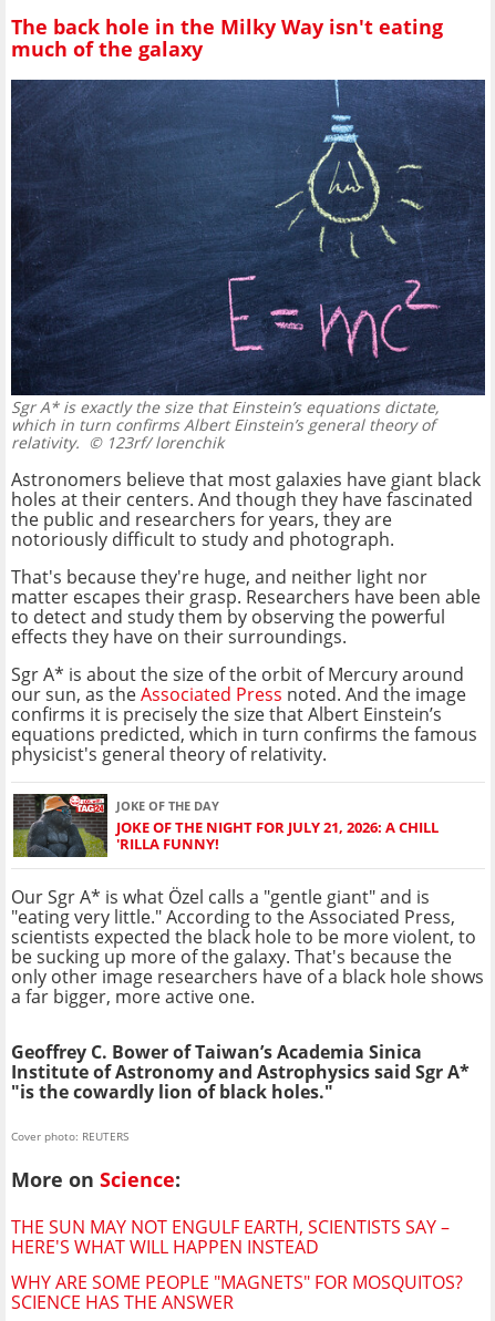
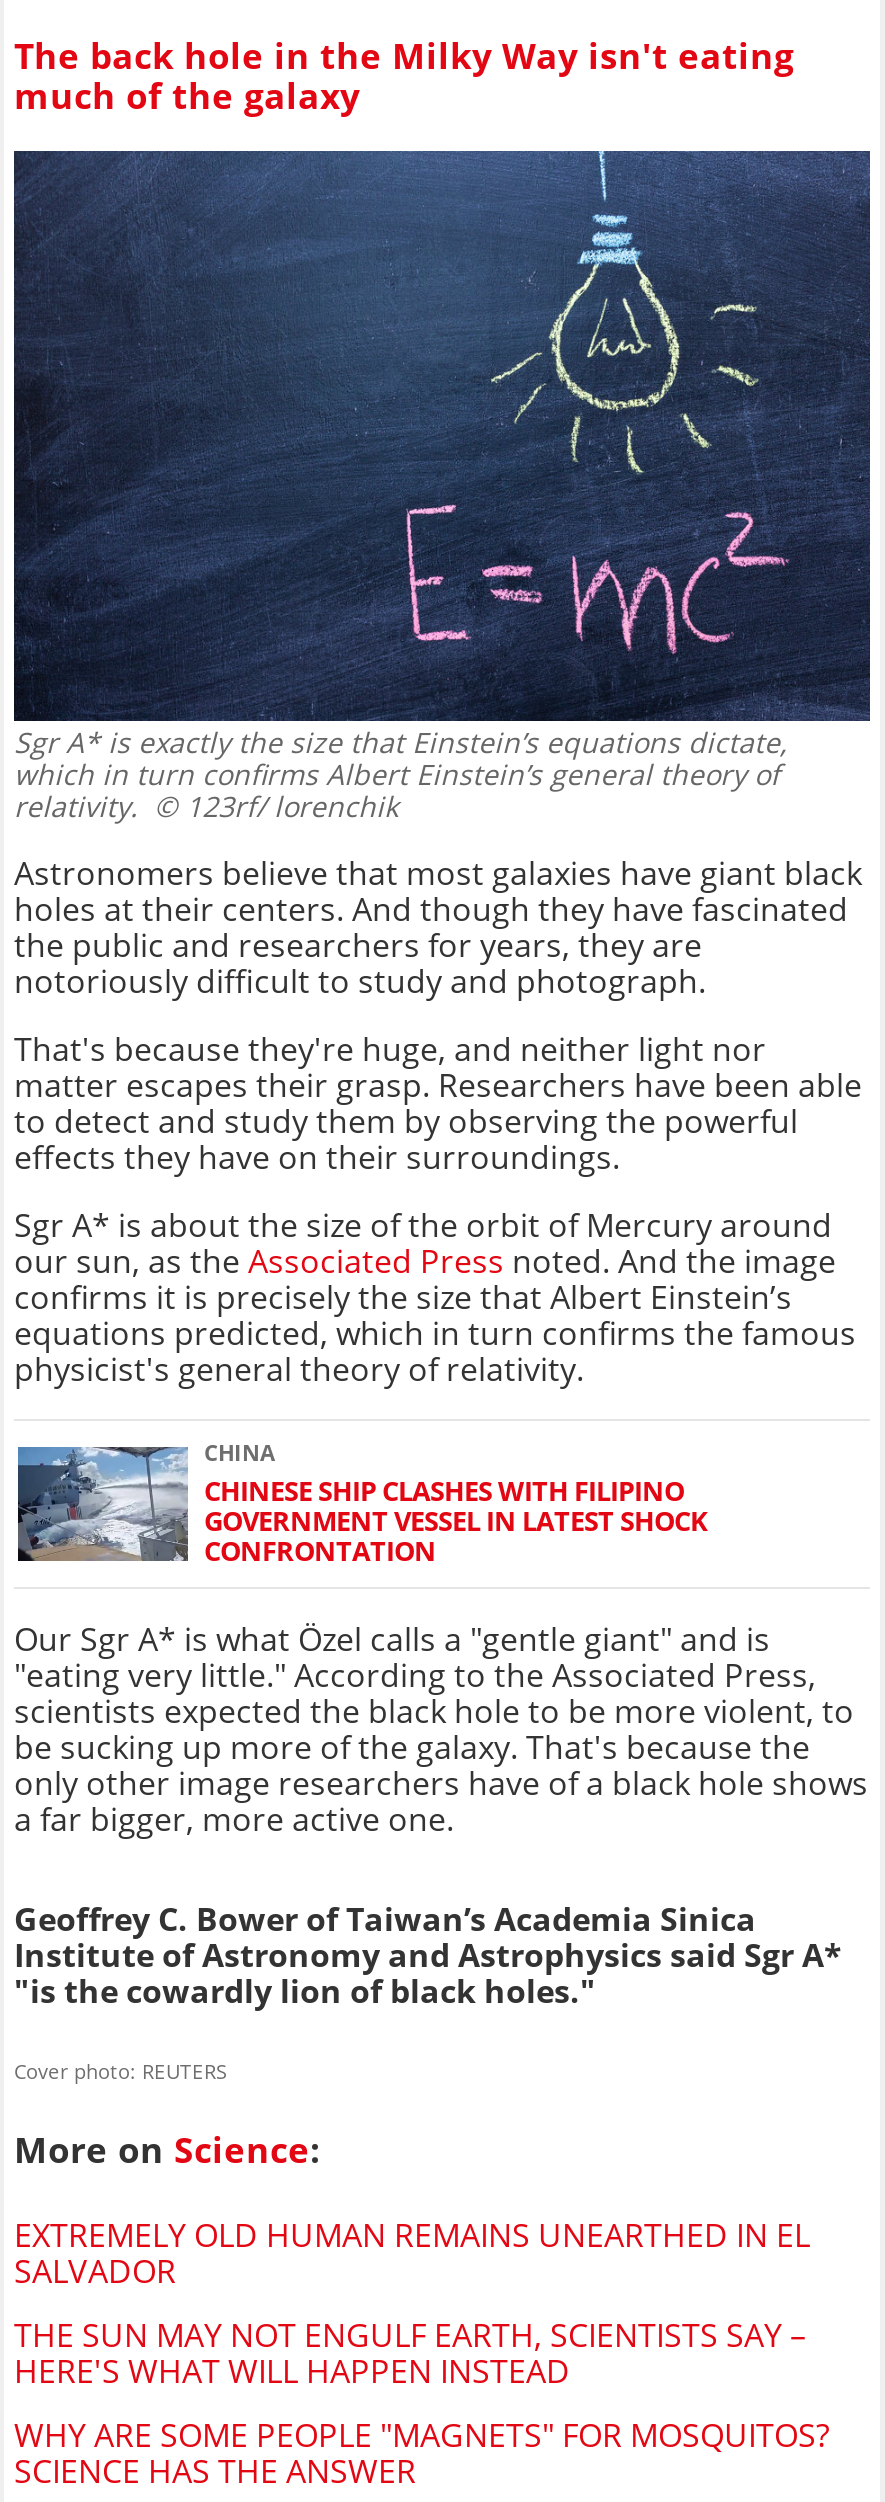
- [image]
- JOKE OF THE DAY
- JOKE OF THE NIGHT FOR JULY 21, 2026: A CHILL
- 'RILLA FUNNY!
+ [image]
+ CHINA
+ CHINESE SHIP CLASHES WITH FILIPINO
+ GOVERNMENT VESSEL IN LATEST SHOCK
+ CONFRONTATION

+ EXTREMELY OLD HUMAN REMAINS UNEARTHED IN EL
+ SALVADOR
